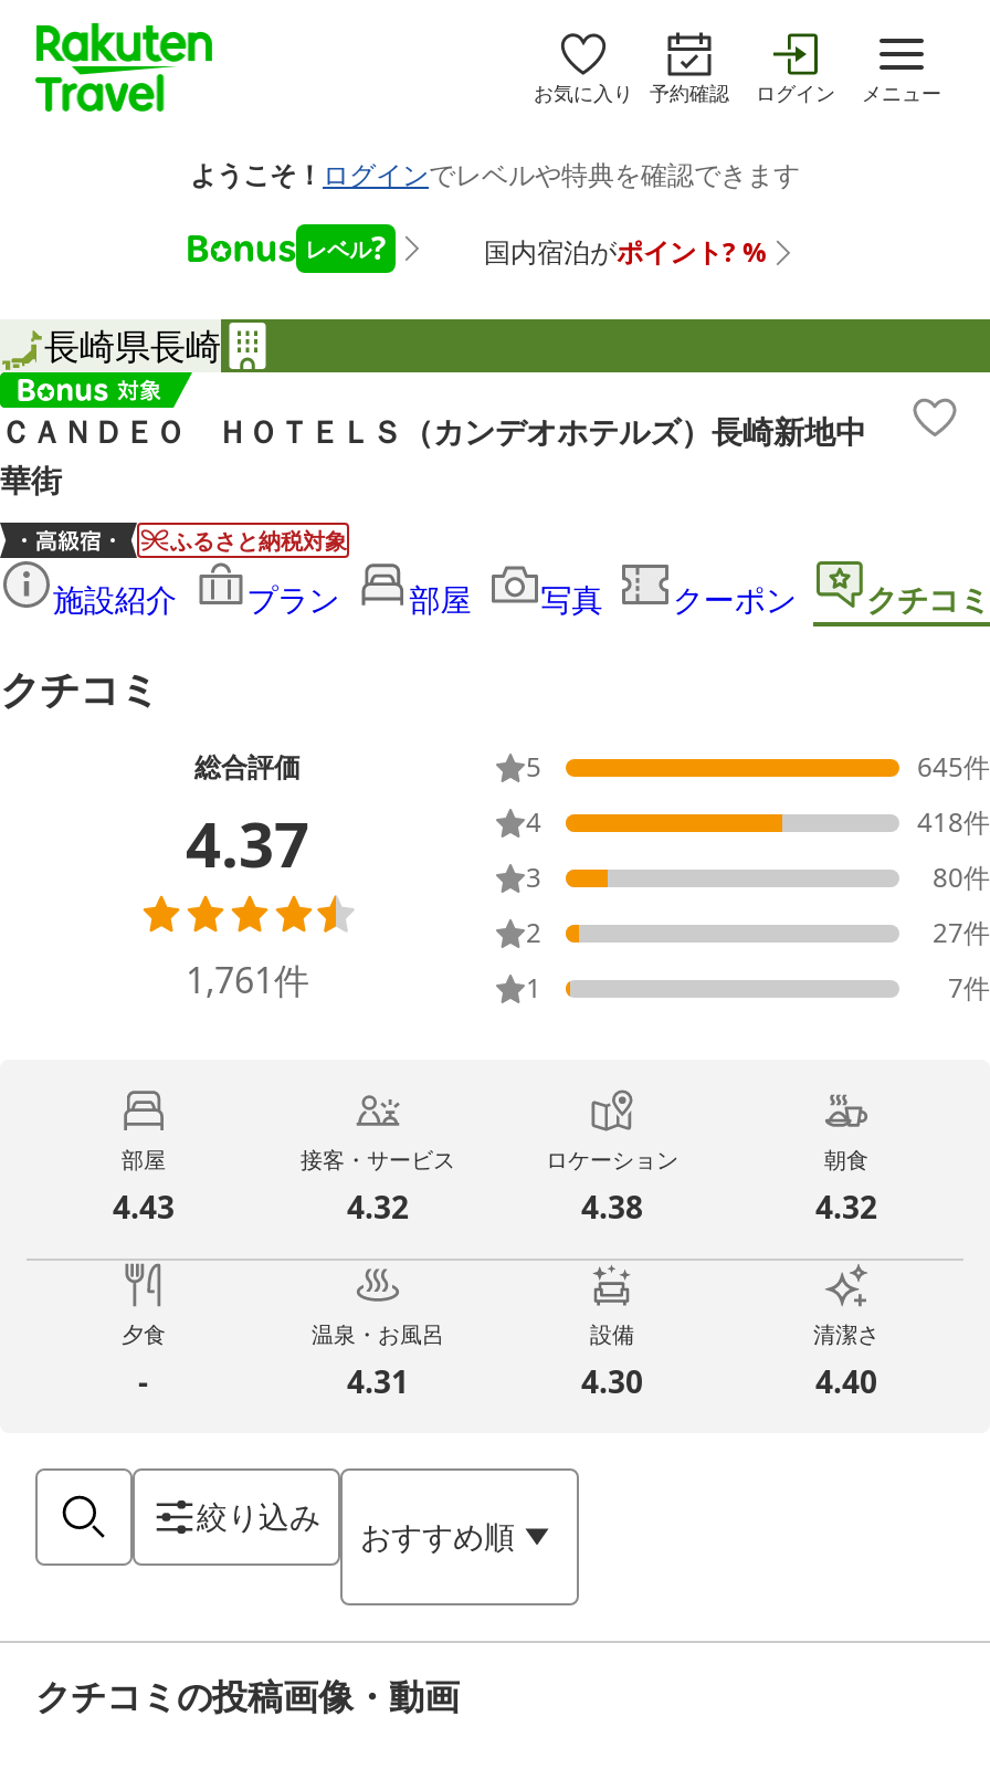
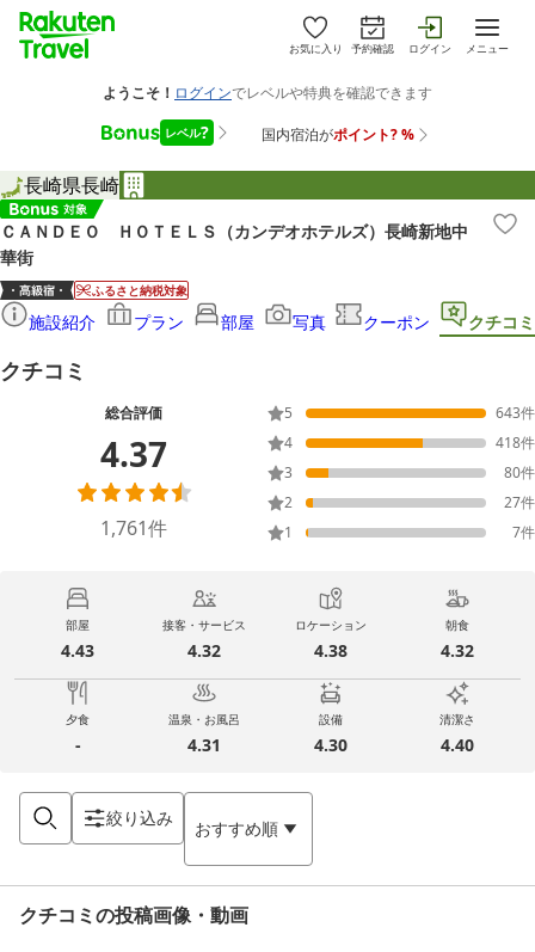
- 645件
+ 643件
